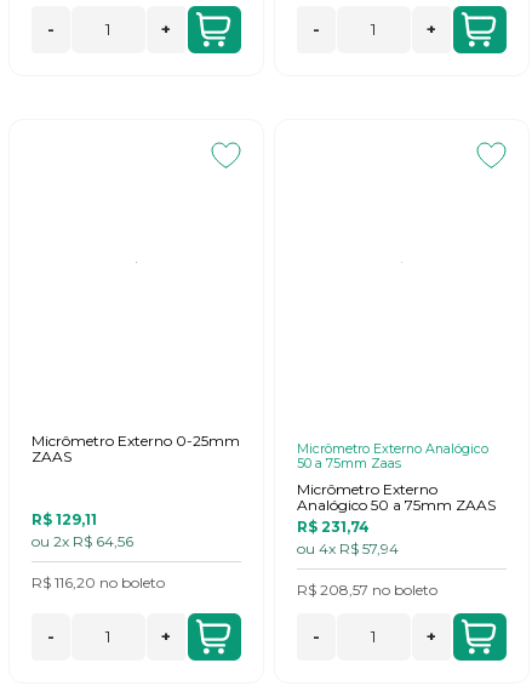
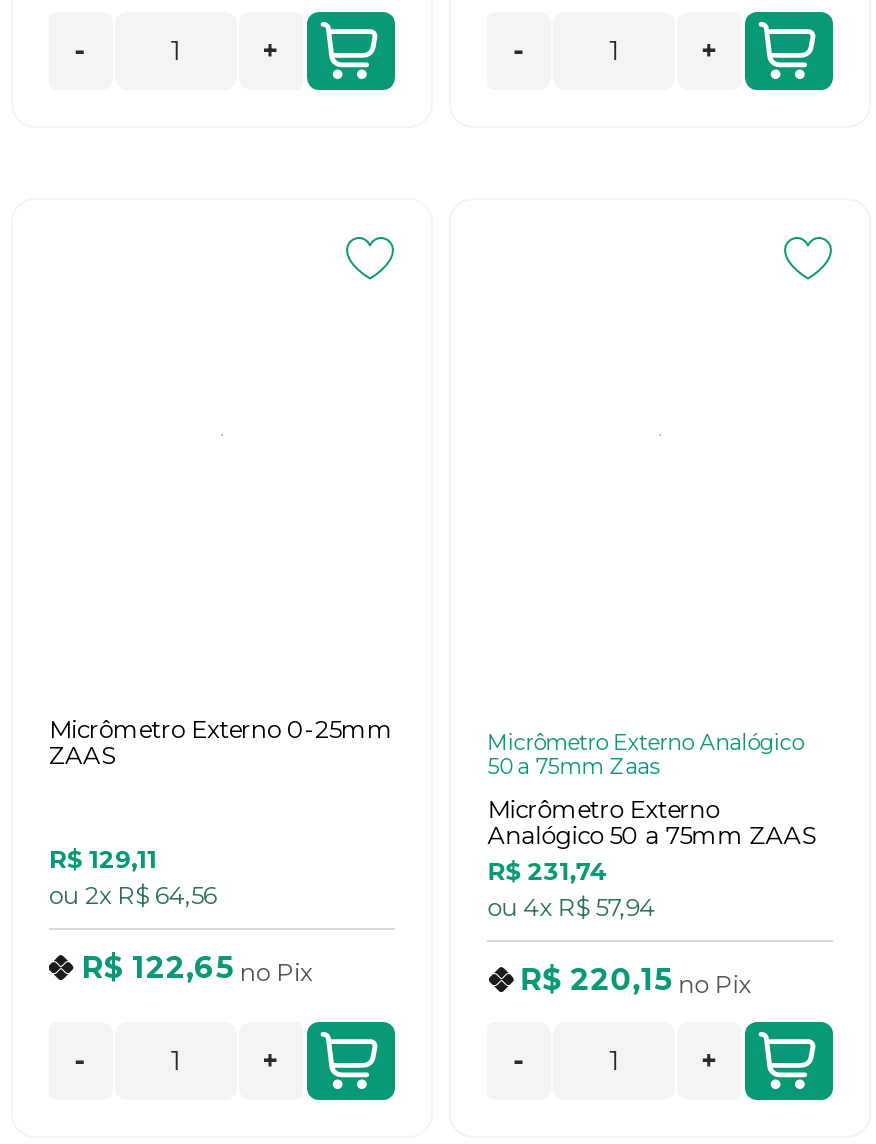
- R$ 116,20 no boleto
+ R$ 122,65 no Pix

- R$ 208,57 no boleto
+ R$ 220,15 no Pix
